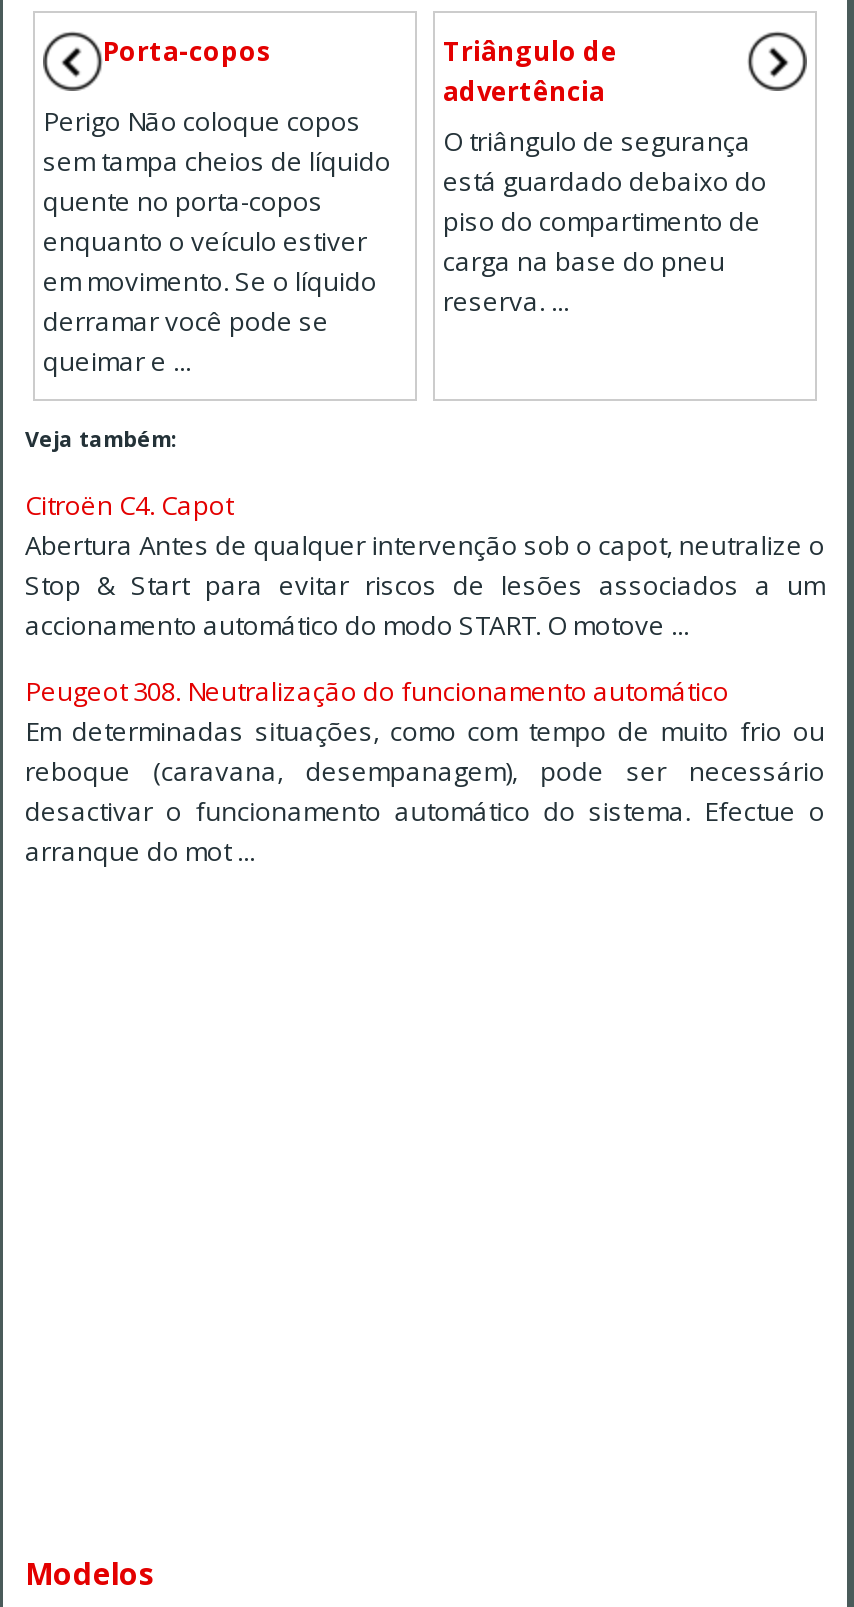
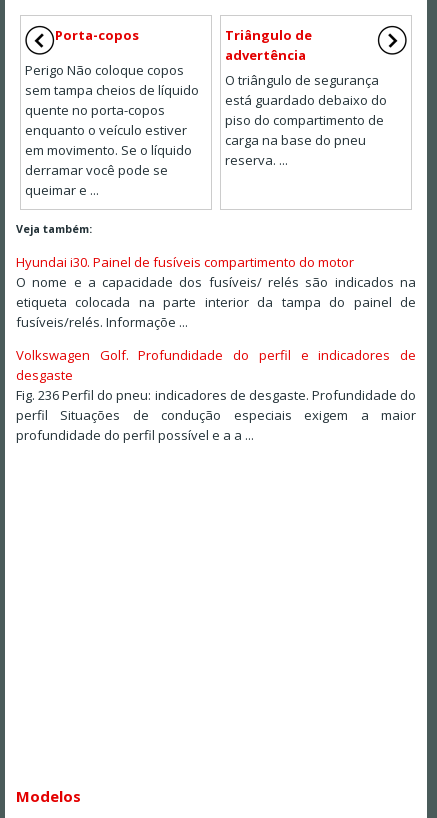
- Citroën C4. Capot
- Abertura Antes de qualquer intervenção sob o capot, neutralize o
- Stop & Start para evitar riscos de lesões associados a um
- accionamento automático do modo START. O motove ...
+ Hyundai i30. Painel de fusíveis compartimento do motor
+ O nome e a capacidade dos fusíveis/ relés são indicados na
+ etiqueta colocada na parte interior da tampa do painel de
+ fusíveis/relés. Informaçõe ...

- Peugeot 308. Neutralização do funcionamento automático
- Em determinadas situações, como com tempo de muito frio ou
- reboque (caravana, desempanagem), pode ser necessário
- desactivar o funcionamento automático do sistema. Efectue o
- arranque do mot ...
+ Volkswagen Golf. Profundidade do perfil e indicadores de
+ desgaste
+ Fig. 236 Perfil do pneu: indicadores de desgaste. Profundidade do
+ perfil Situações de condução especiais exigem a maior
+ profundidade do perfil possível e a a ...
